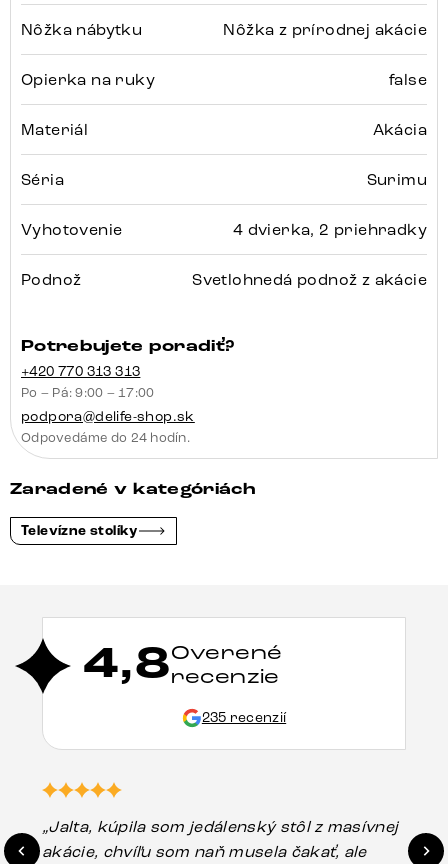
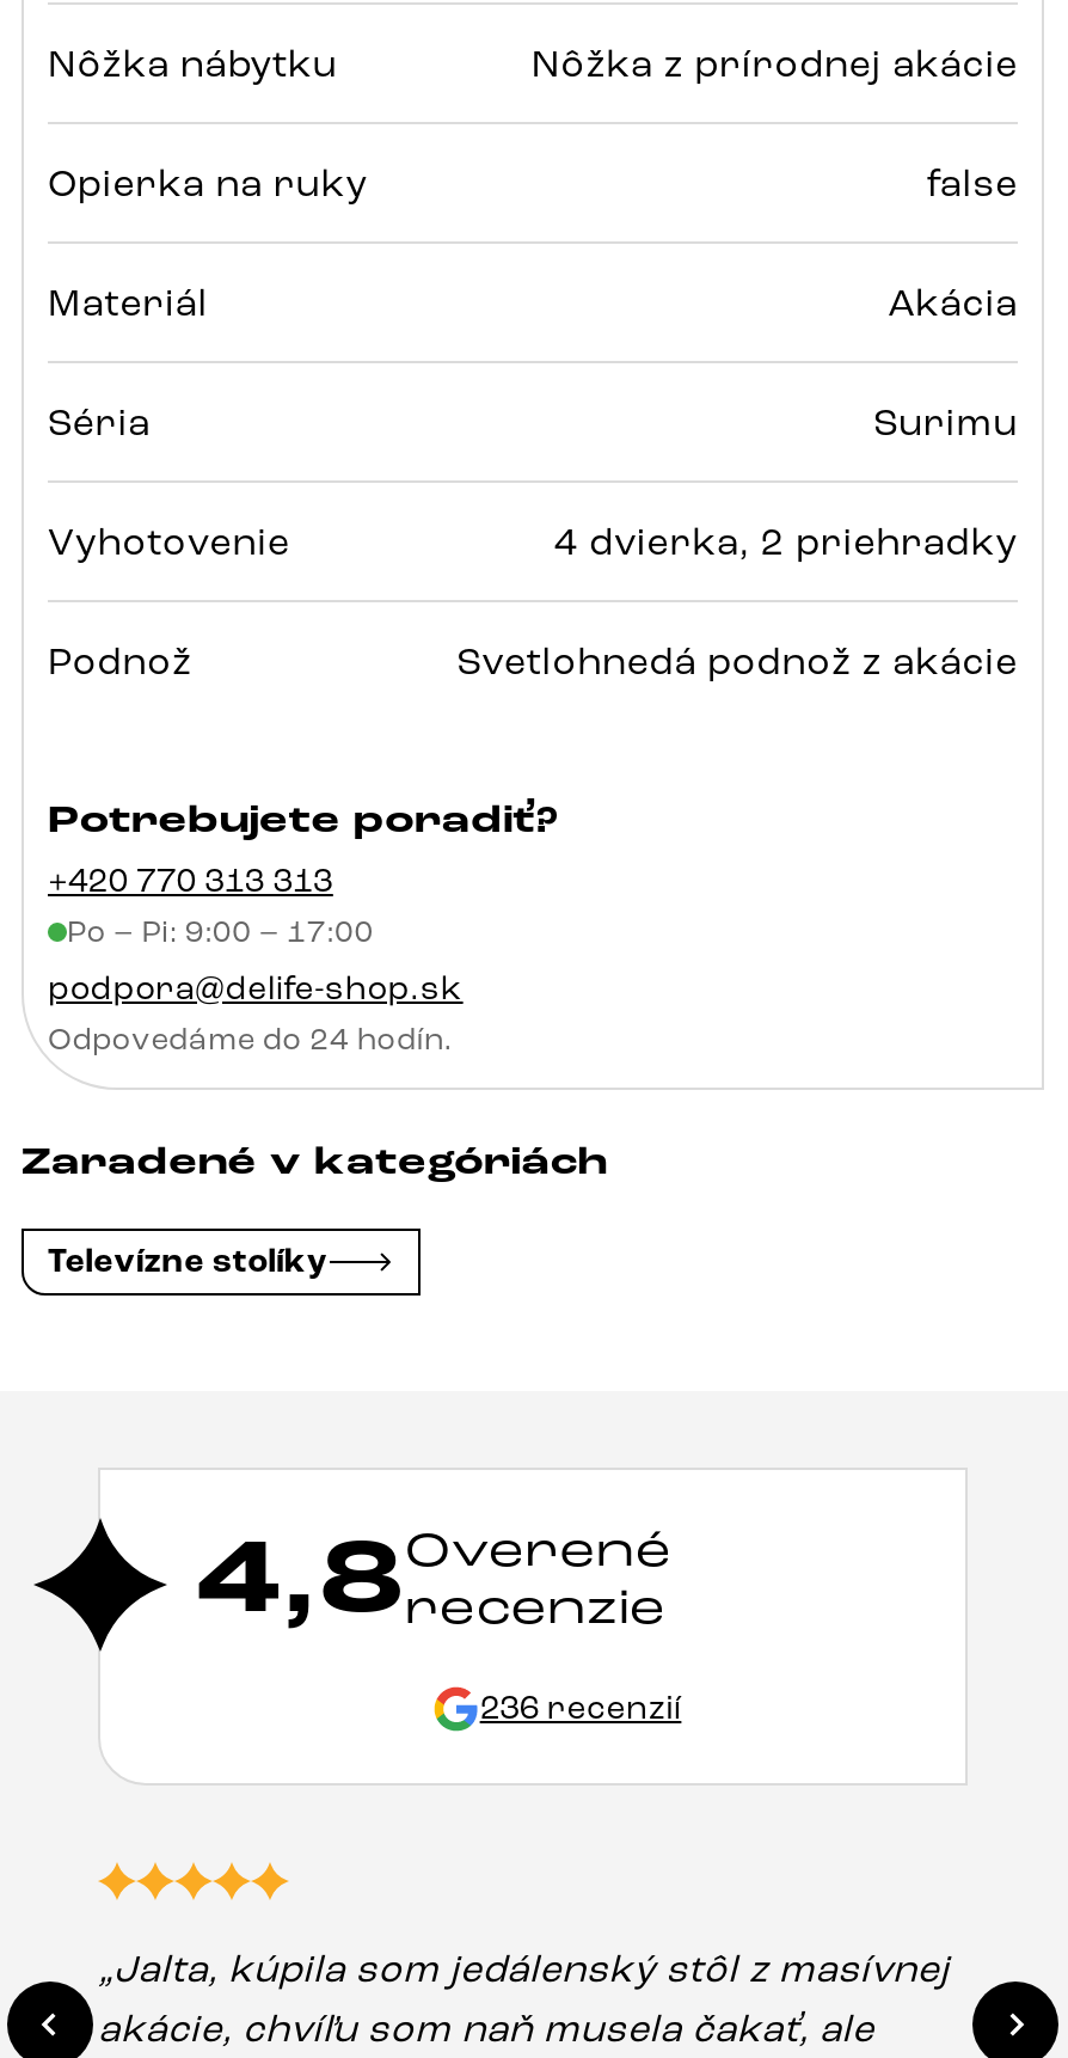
- Po – Pá: 9:00 – 17:00
+ Po – Pi: 9:00 – 17:00

- 235 recenzií
+ 236 recenzií
